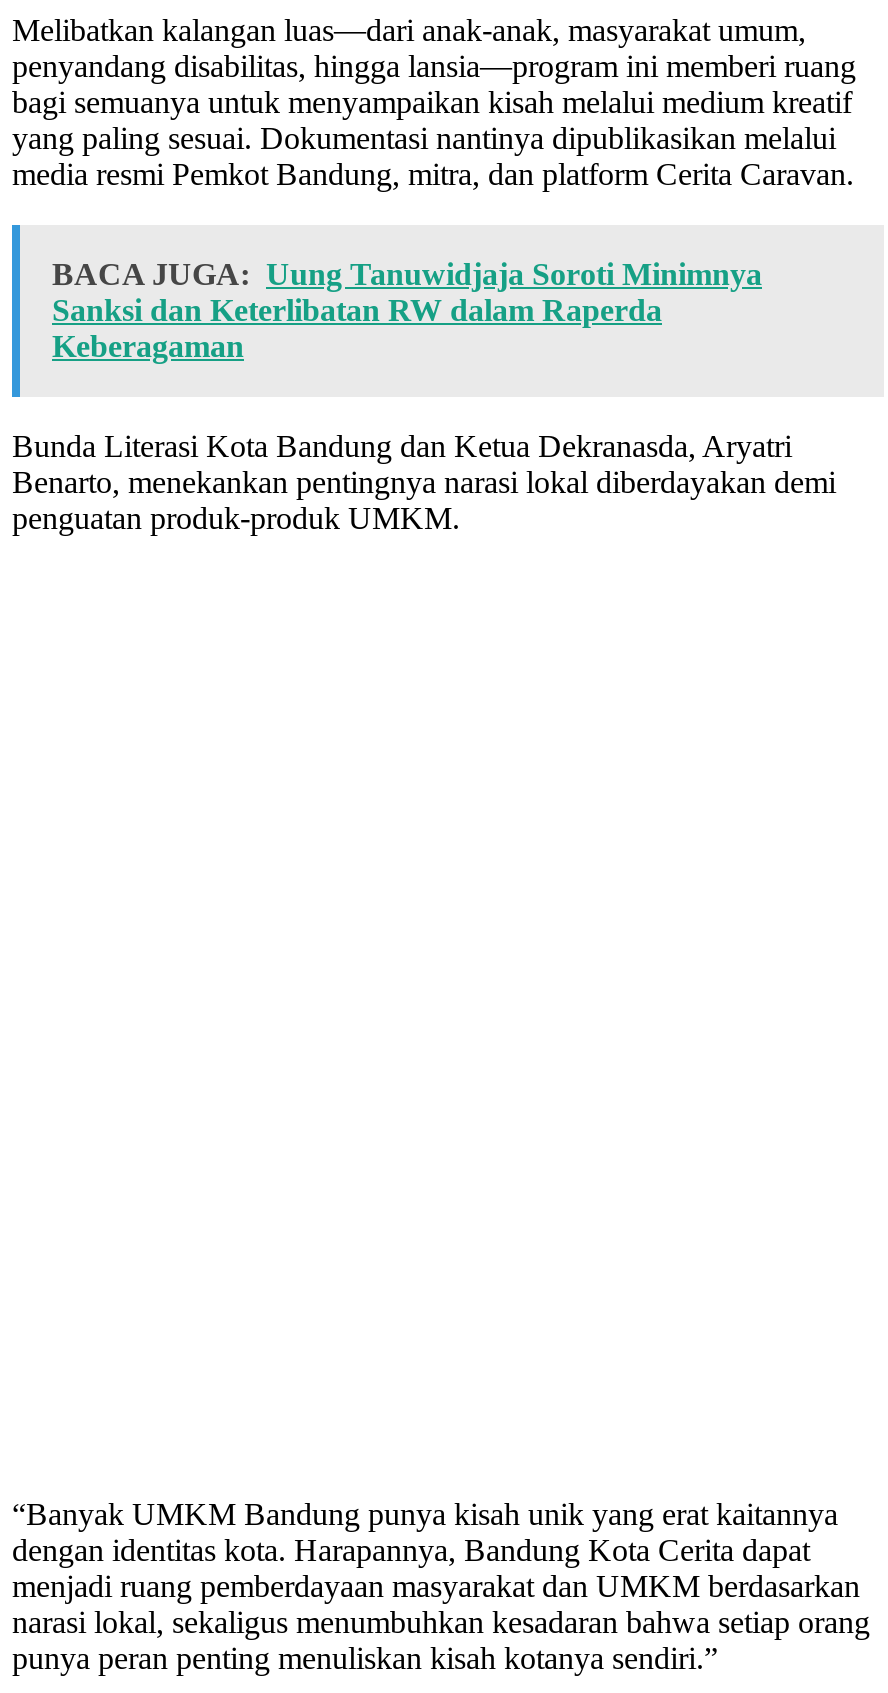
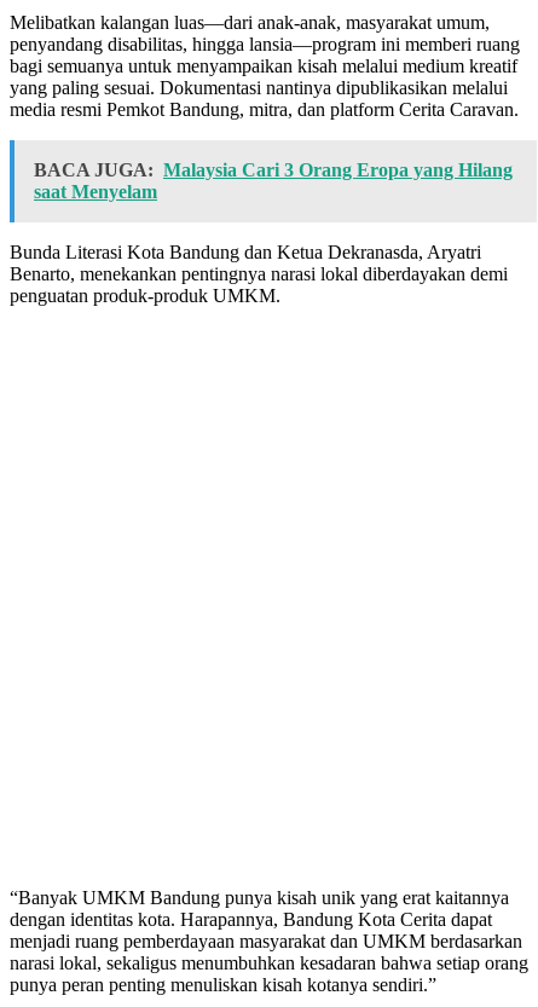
- BACA JUGA: Uung Tanuwidjaja Soroti Minimnya
- Sanksi dan Keterlibatan RW dalam Raperda
- Keberagaman
+ BACA JUGA: Malaysia Cari 3 Orang Eropa yang Hilang
+ saat Menyelam
